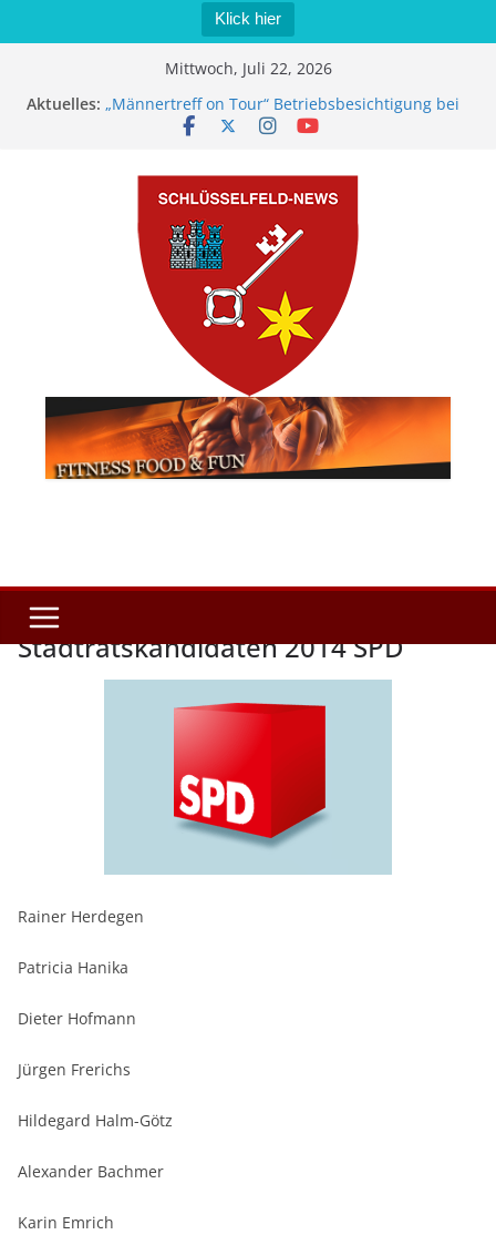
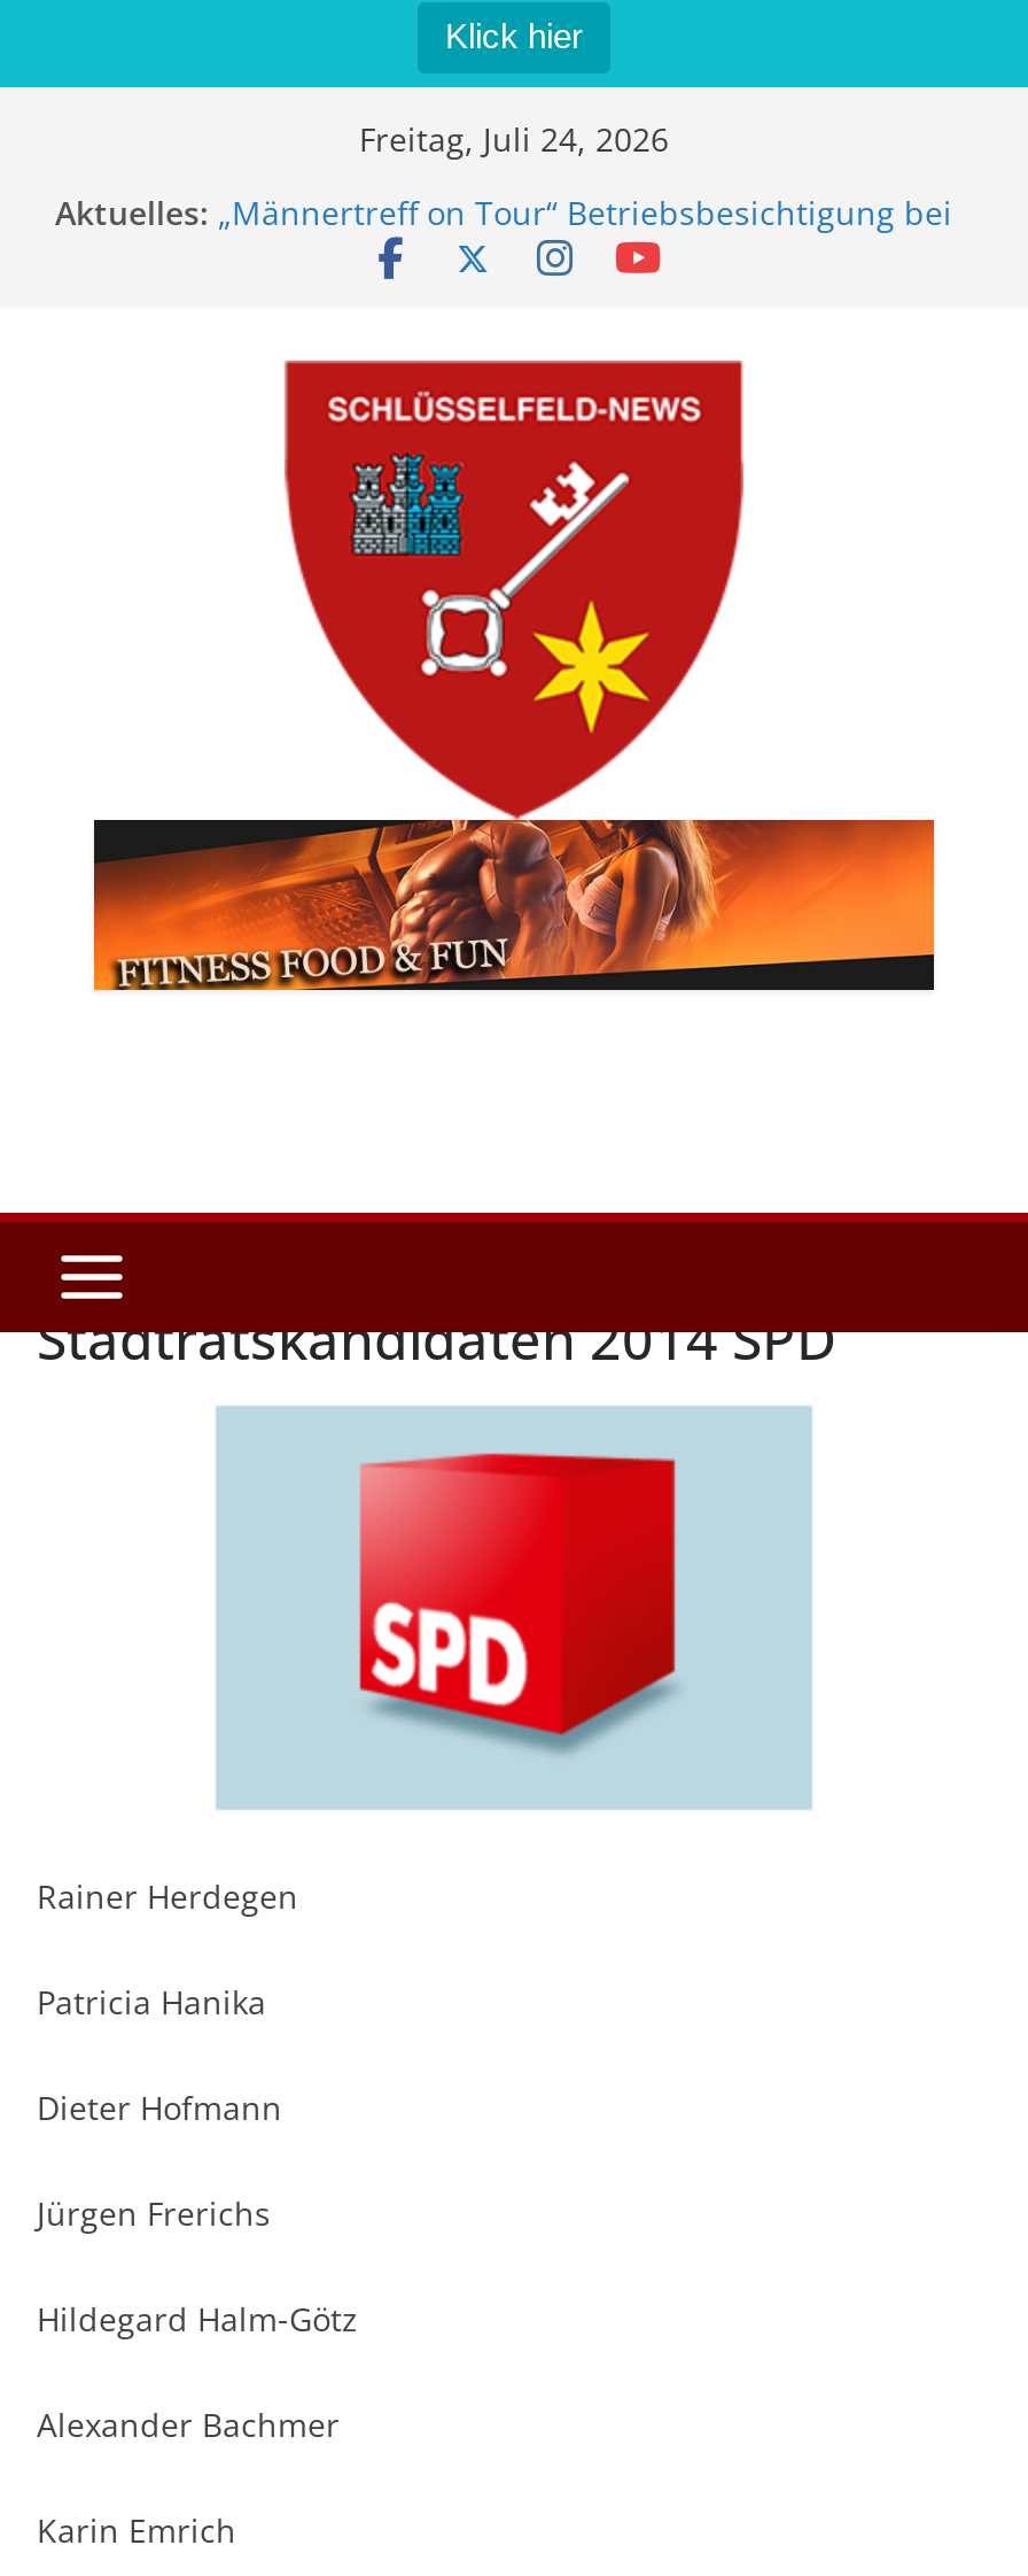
- Mittwoch, Juli 22, 2026
+ Freitag, Juli 24, 2026
